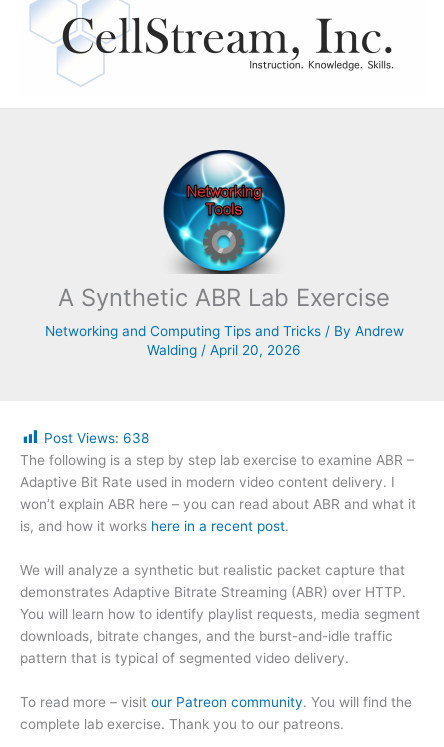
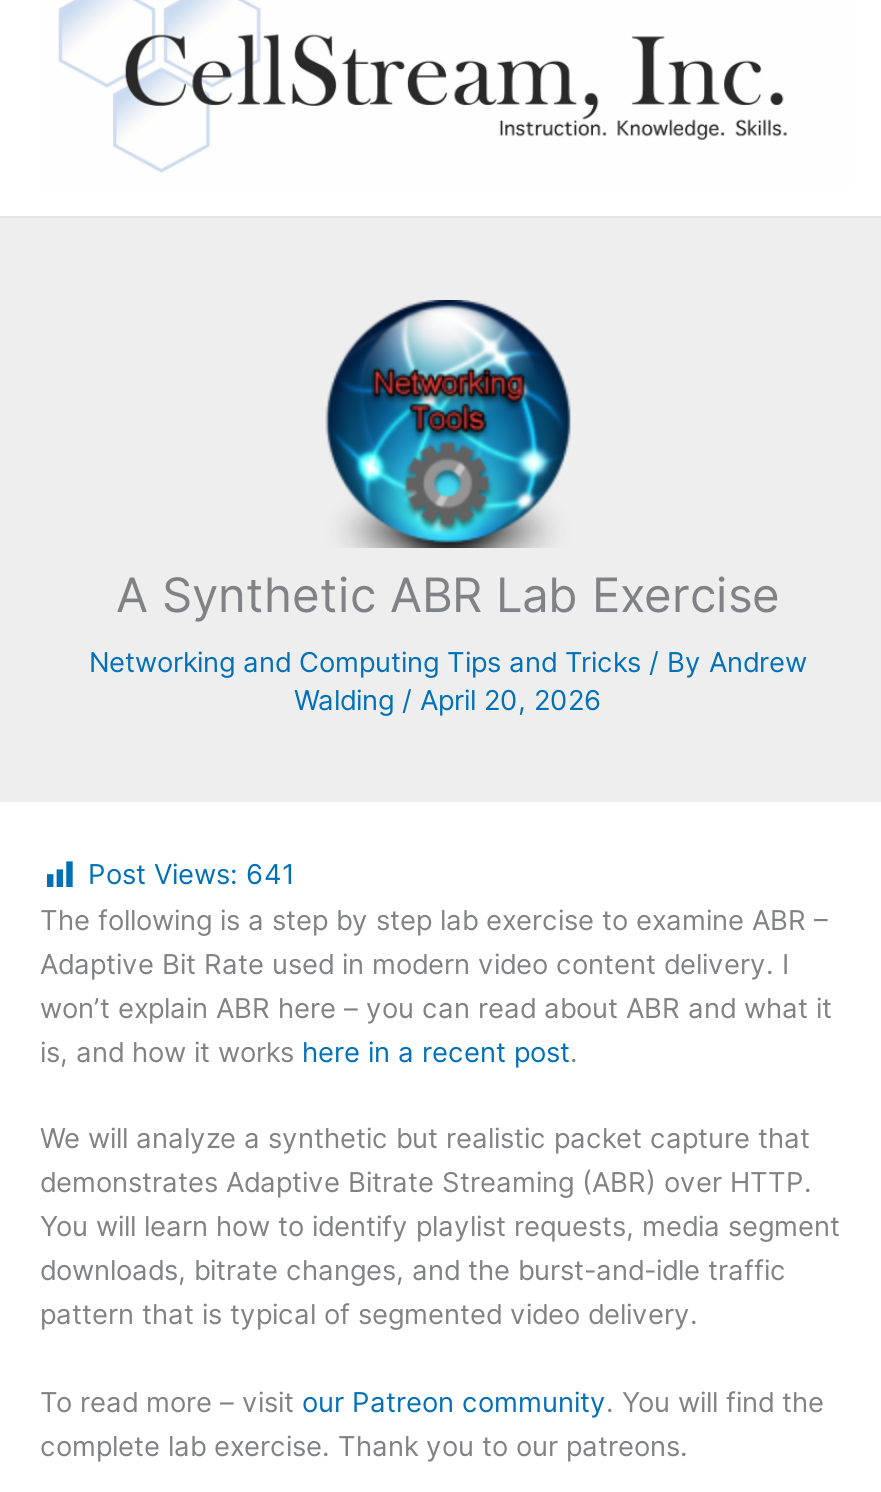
- Post Views: 638
+ Post Views: 641
